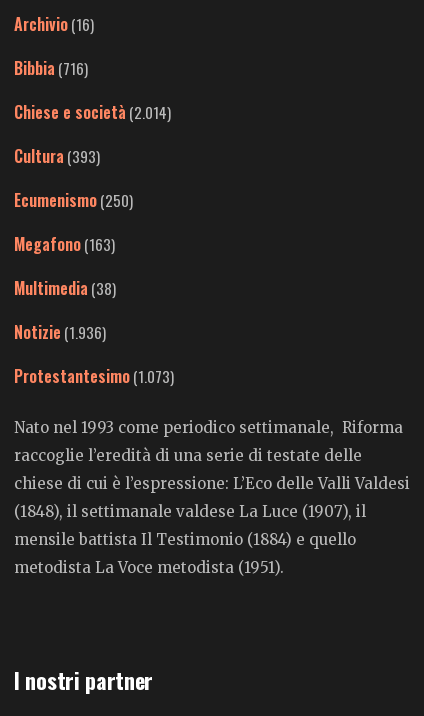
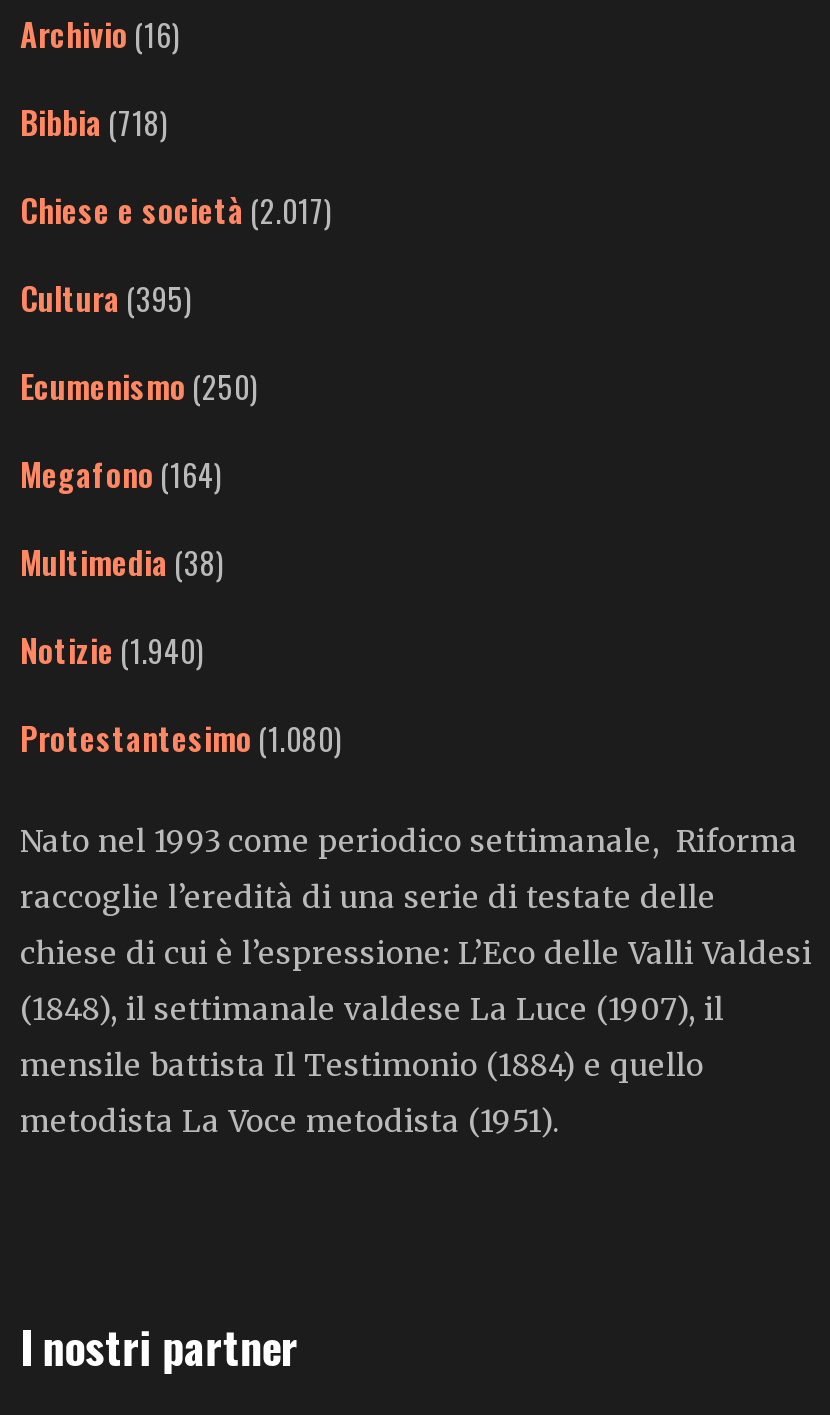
- Bibbia (716)
+ Bibbia (718)

- Chiese e società (2.014)
+ Chiese e società (2.017)

- Cultura (393)
+ Cultura (395)

- Megafono (163)
+ Megafono (164)

- Notizie (1.936)
+ Notizie (1.940)

- Protestantesimo (1.073)
+ Protestantesimo (1.080)
